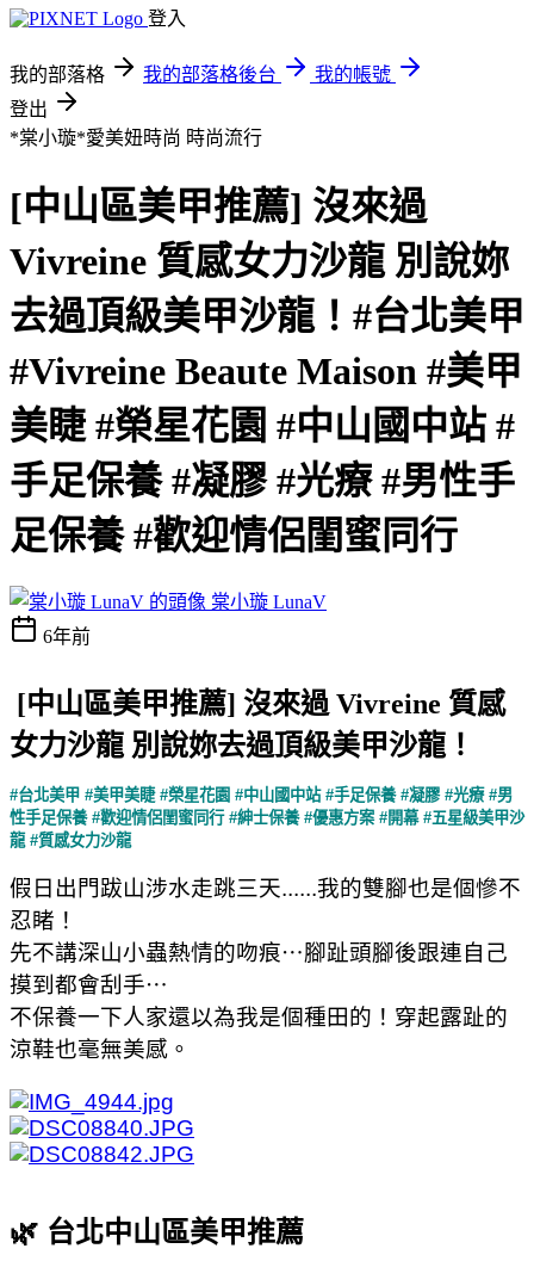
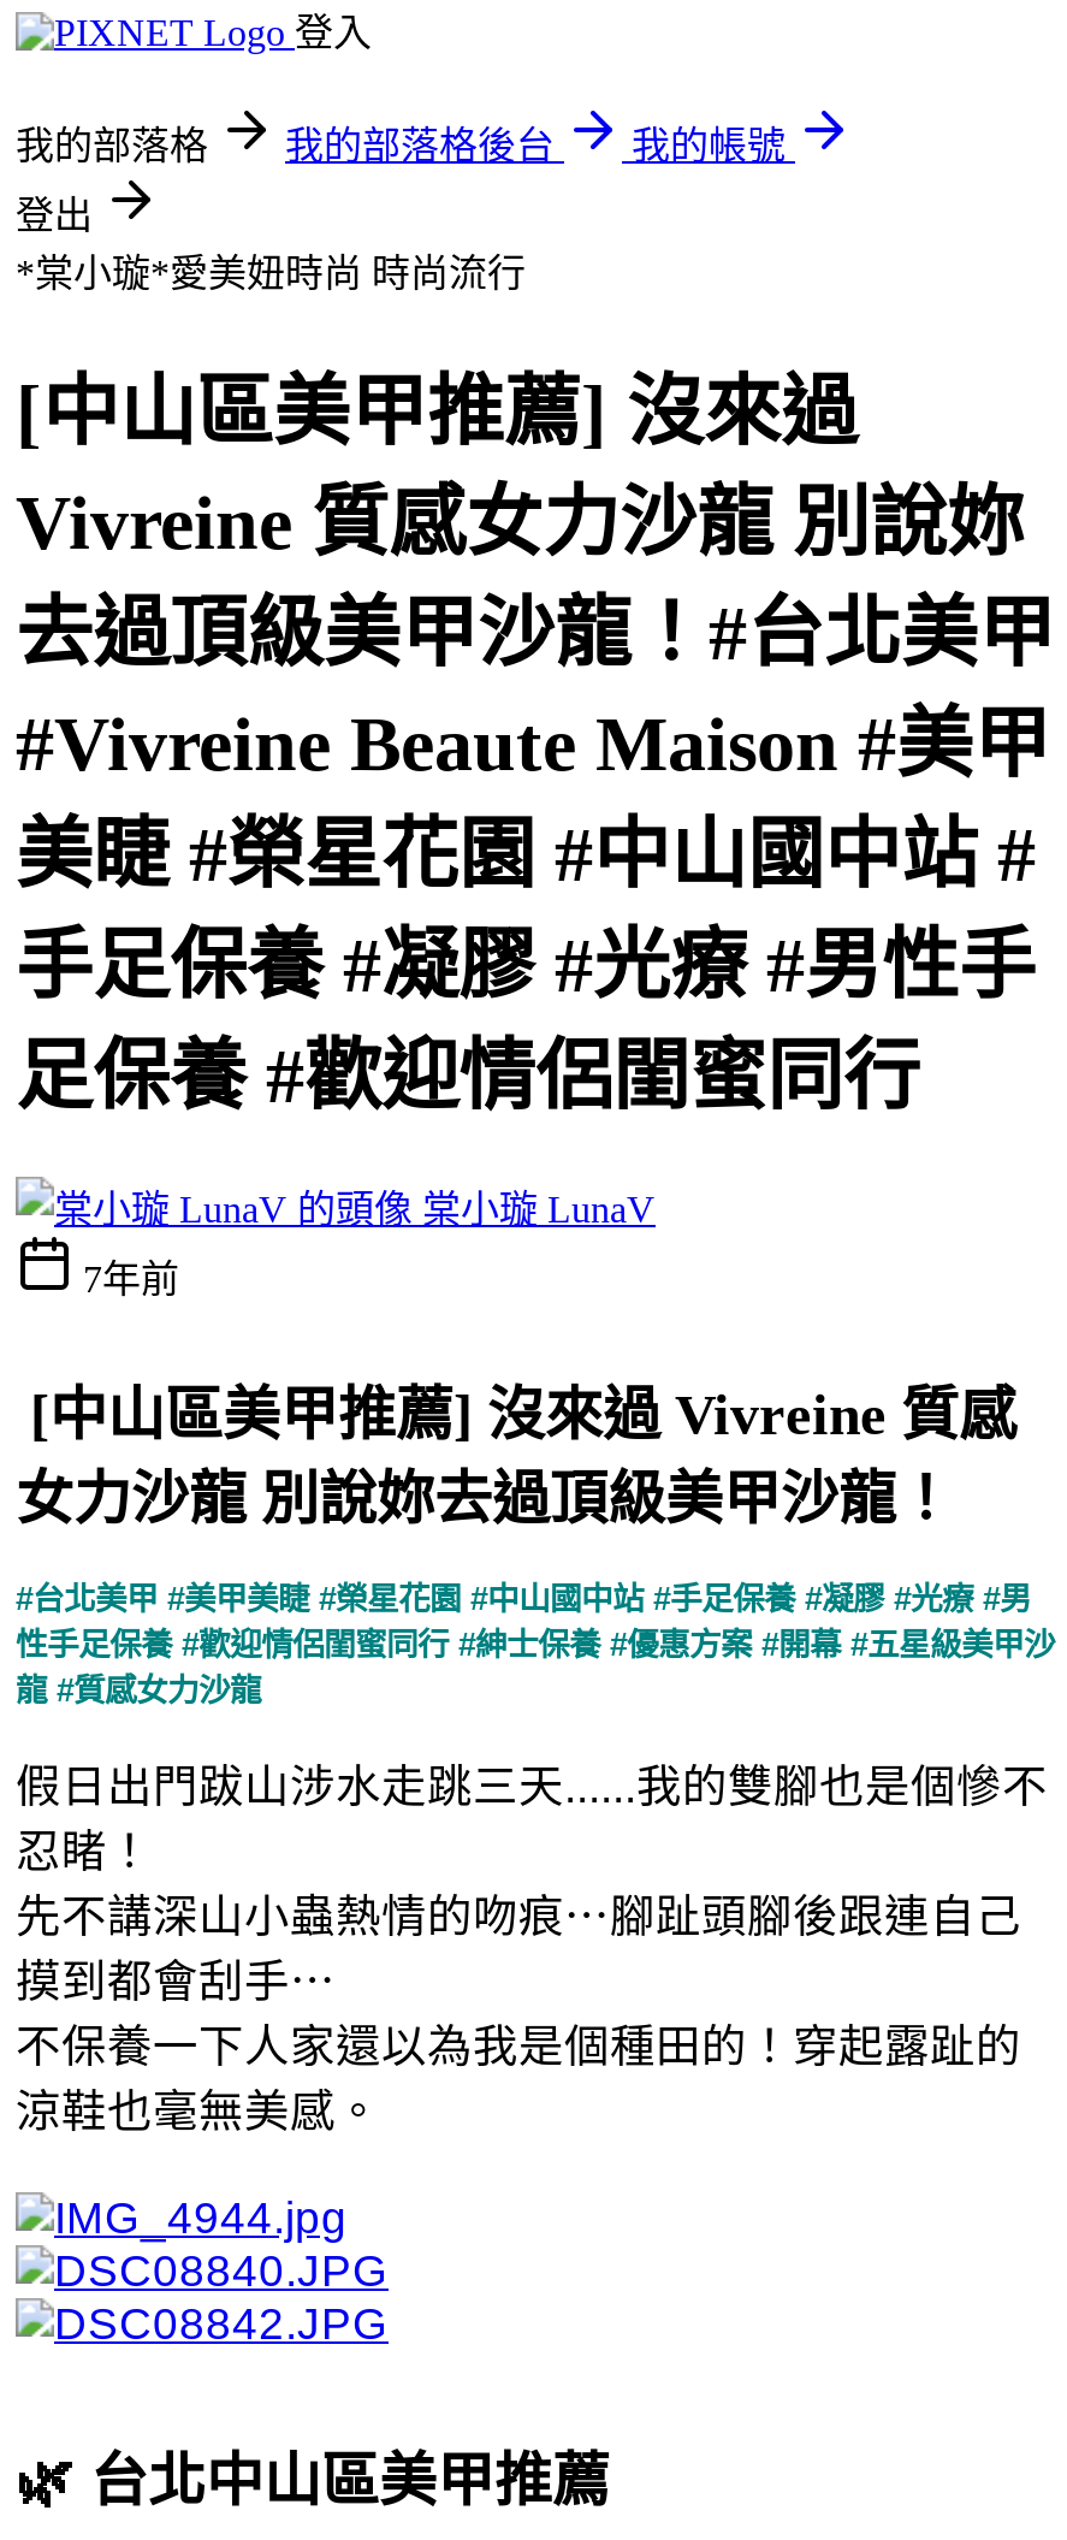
- 6年前
+ 7年前
